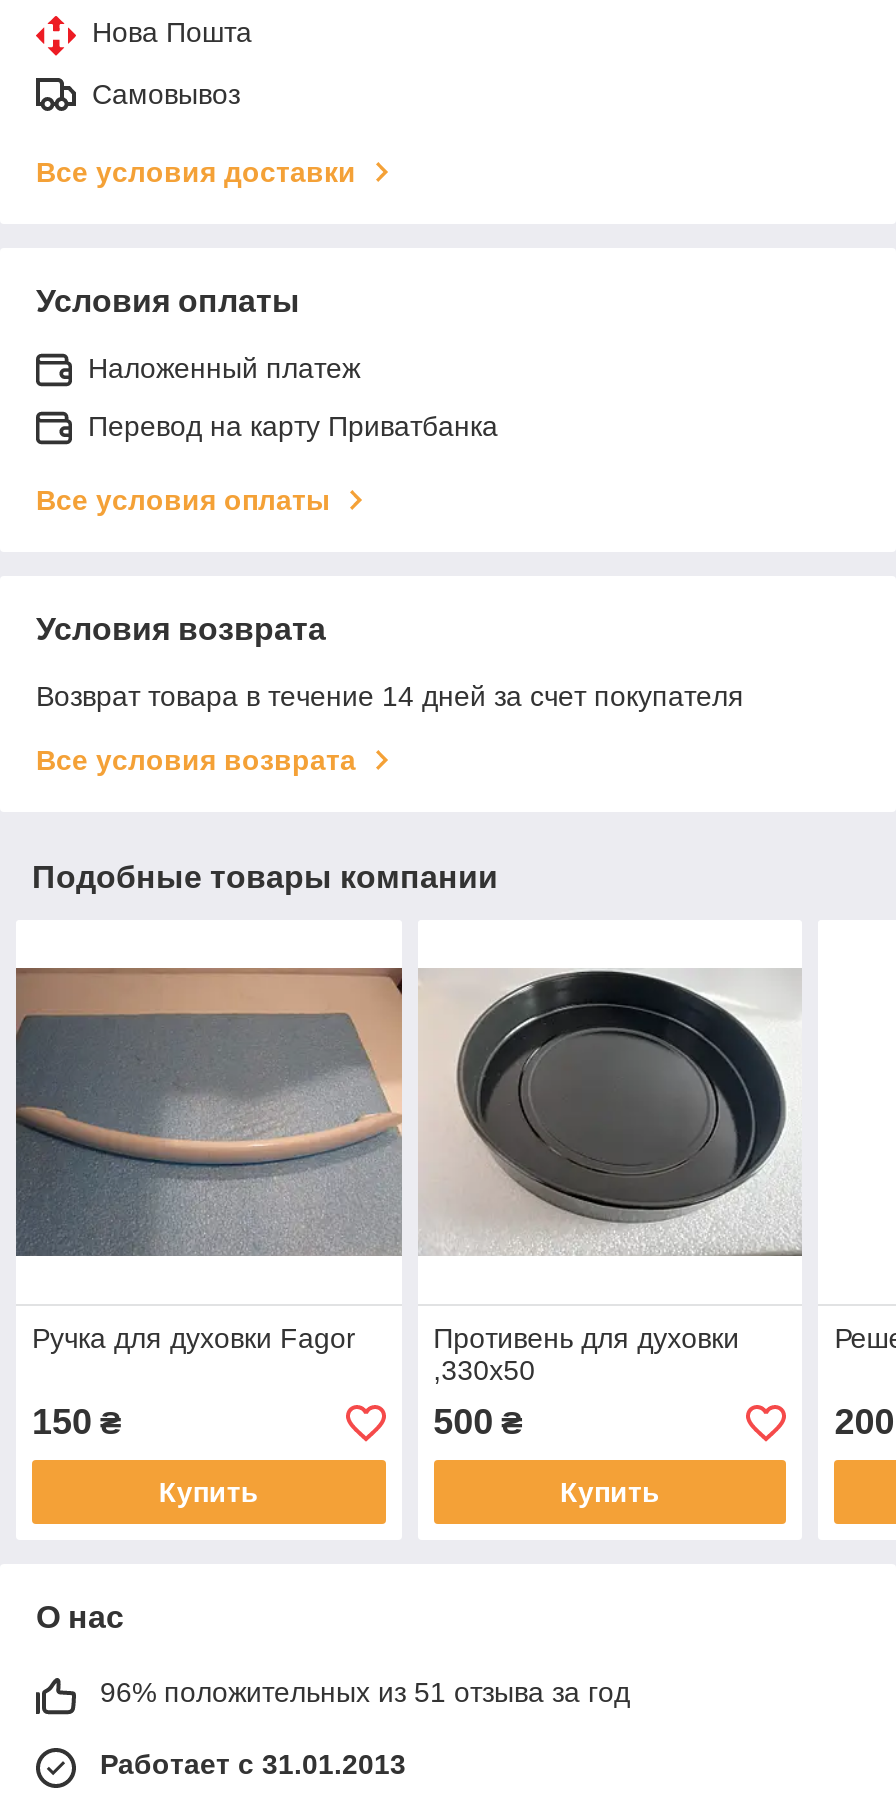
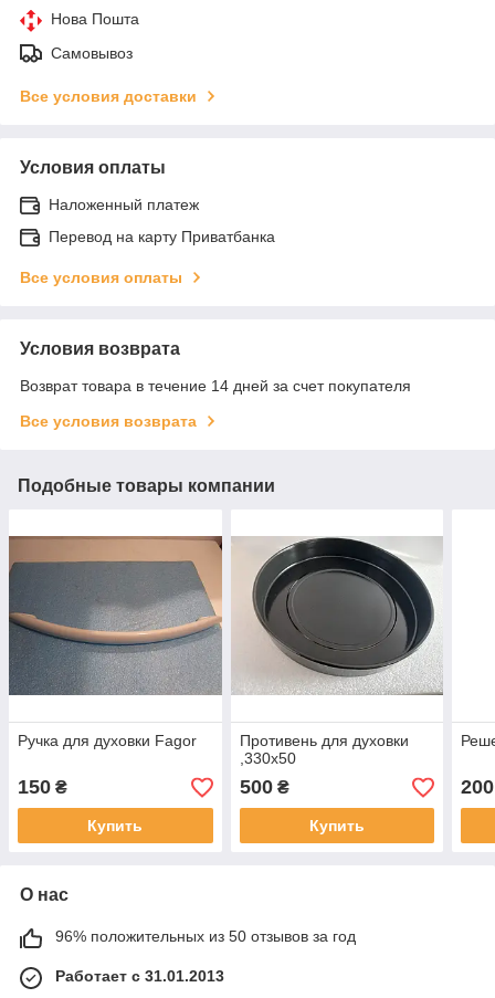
- 96% положительных из 51 отзыва за год
+ 96% положительных из 50 отзывов за год
